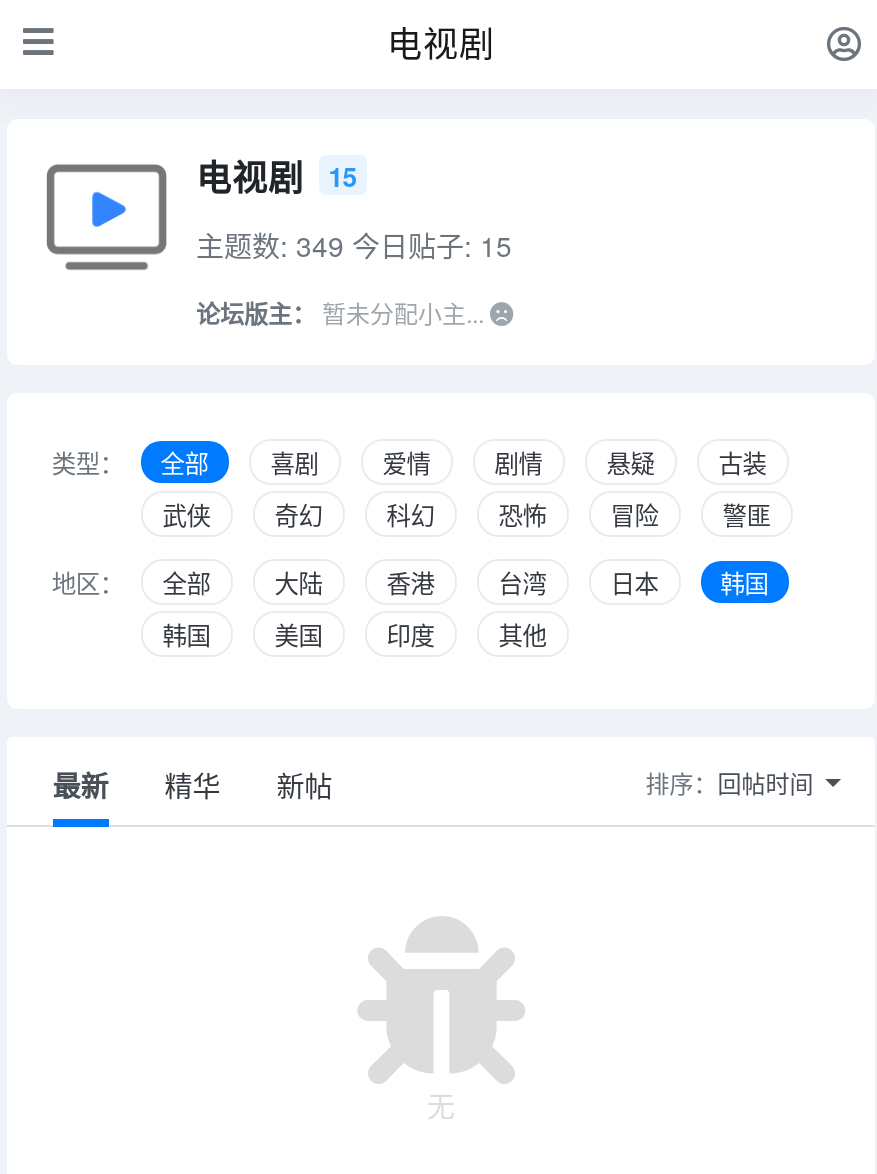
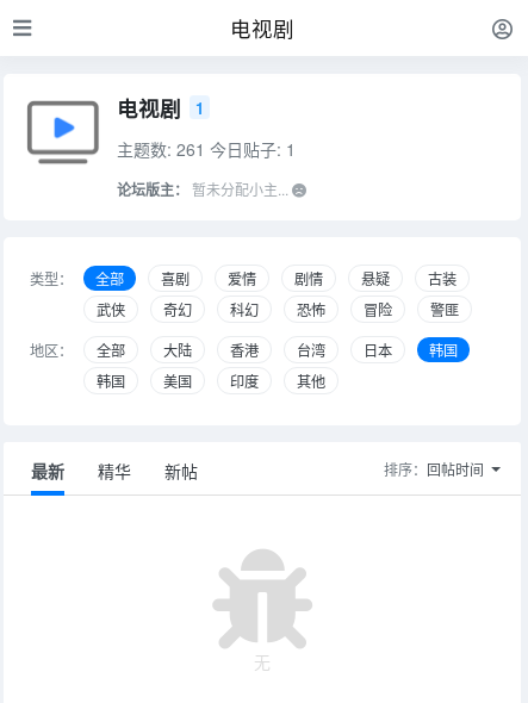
- 电视剧 15
+ 电视剧 1

- 主题数: 349 今日贴子: 15
+ 主题数: 261 今日贴子: 1
